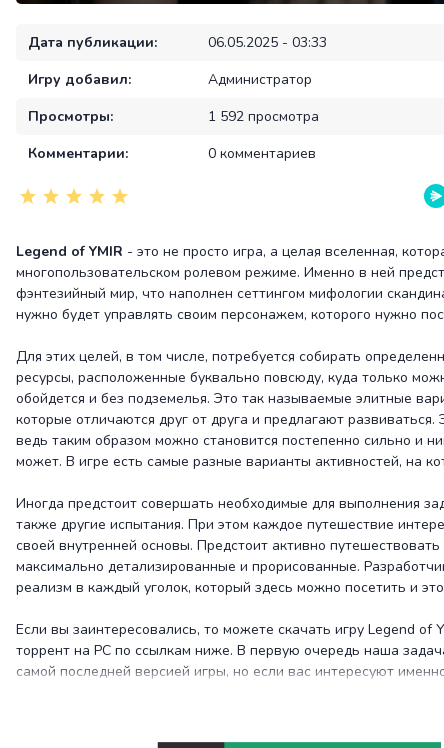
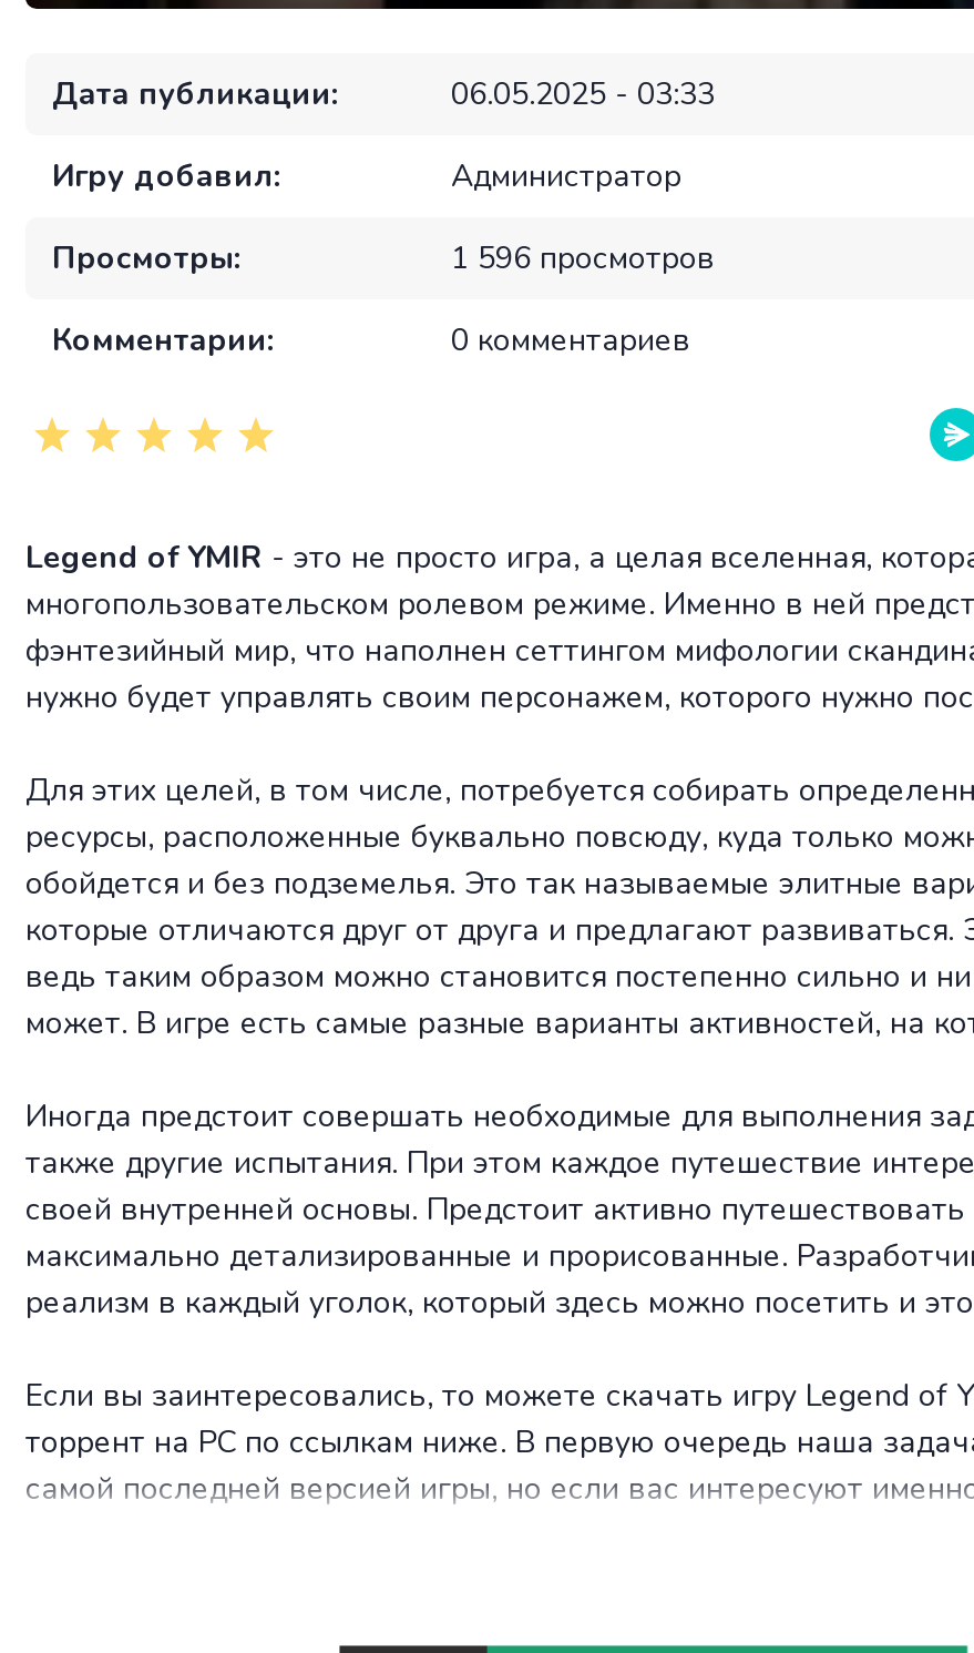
- 1 592 просмотра
+ 1 596 просмотров
